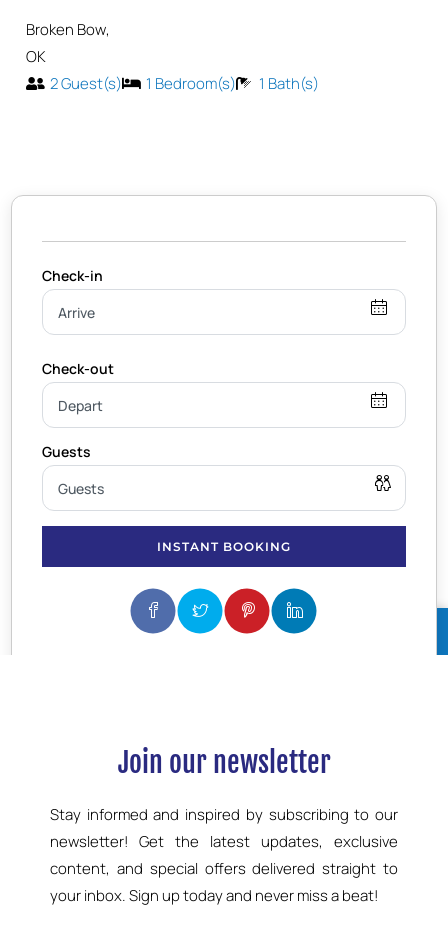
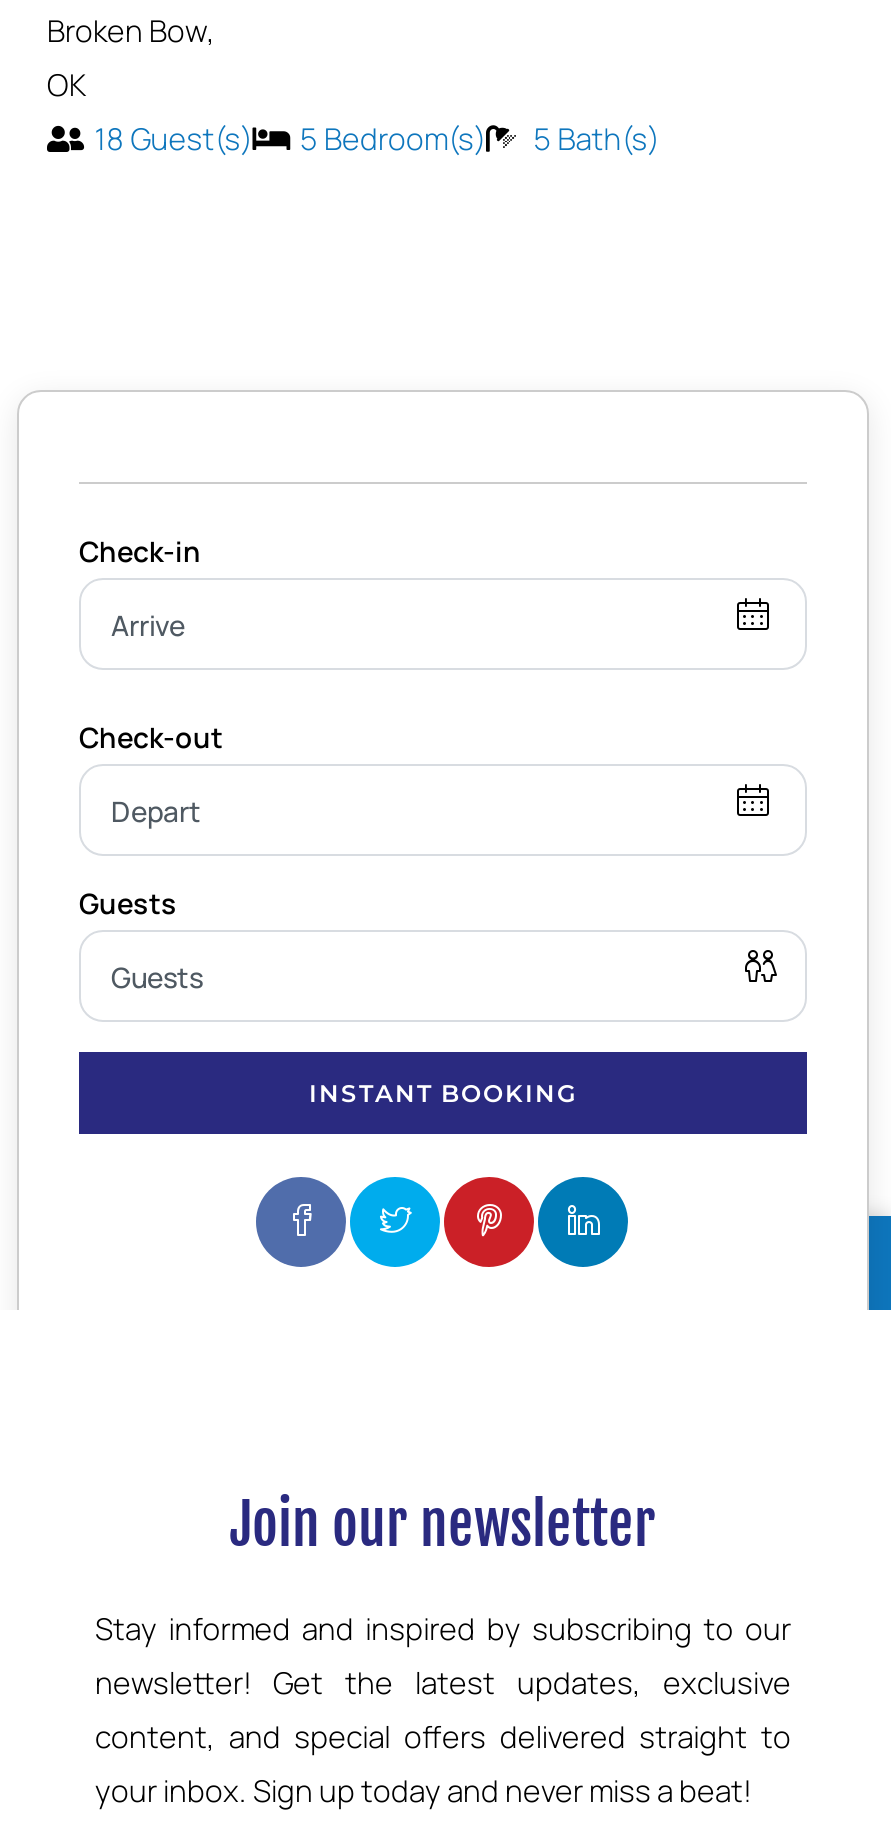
- 2 Guest(s)
- 1 Bedroom(s)
- 1 Bath(s)
+ 18 Guest(s)
+ 5 Bedroom(s)
+ 5 Bath(s)
